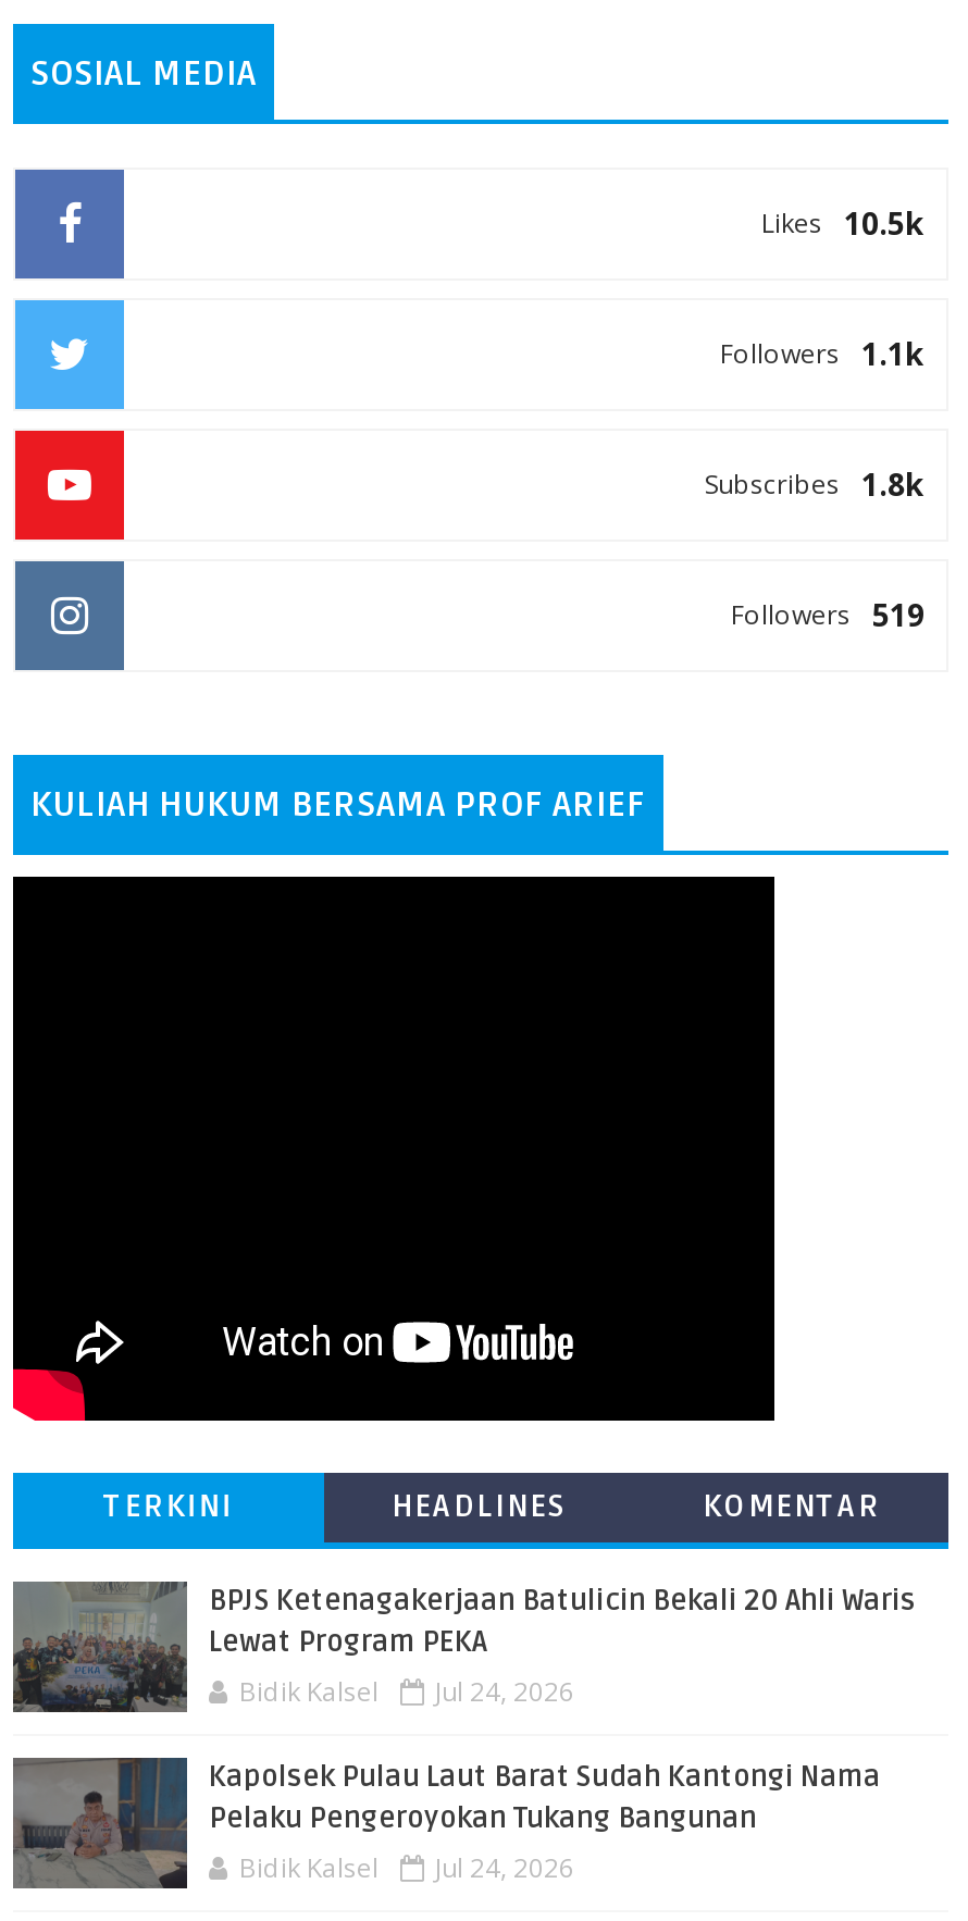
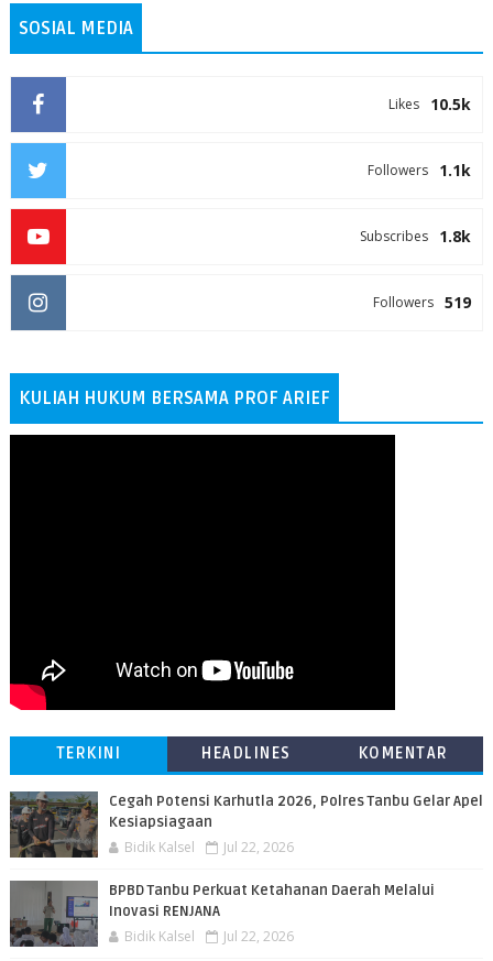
- [image]
- BPJS Ketenagakerjaan Batulicin Bekali 20 Ahli Waris
- Lewat Program PEKA
+ [image]
+ Cegah Potensi Karhutla 2026, Polres Tanbu Gelar Apel
+ Kesiapsiagaan

- Bidik Kalsel Jul 24, 2026
+ Bidik Kalsel Jul 22, 2026

- [image]
- Kapolsek Pulau Laut Barat Sudah Kantongi Nama
- Pelaku Pengeroyokan Tukang Bangunan
+ [image]
+ BPBD Tanbu Perkuat Ketahanan Daerah Melalui
+ Inovasi RENJANA

- Bidik Kalsel Jul 24, 2026
+ Bidik Kalsel Jul 22, 2026
